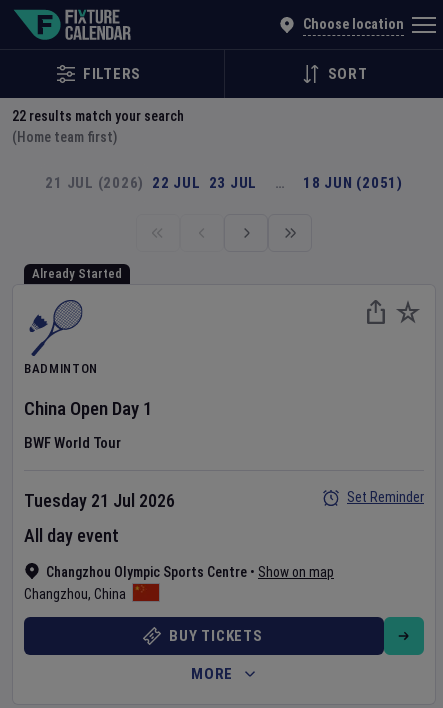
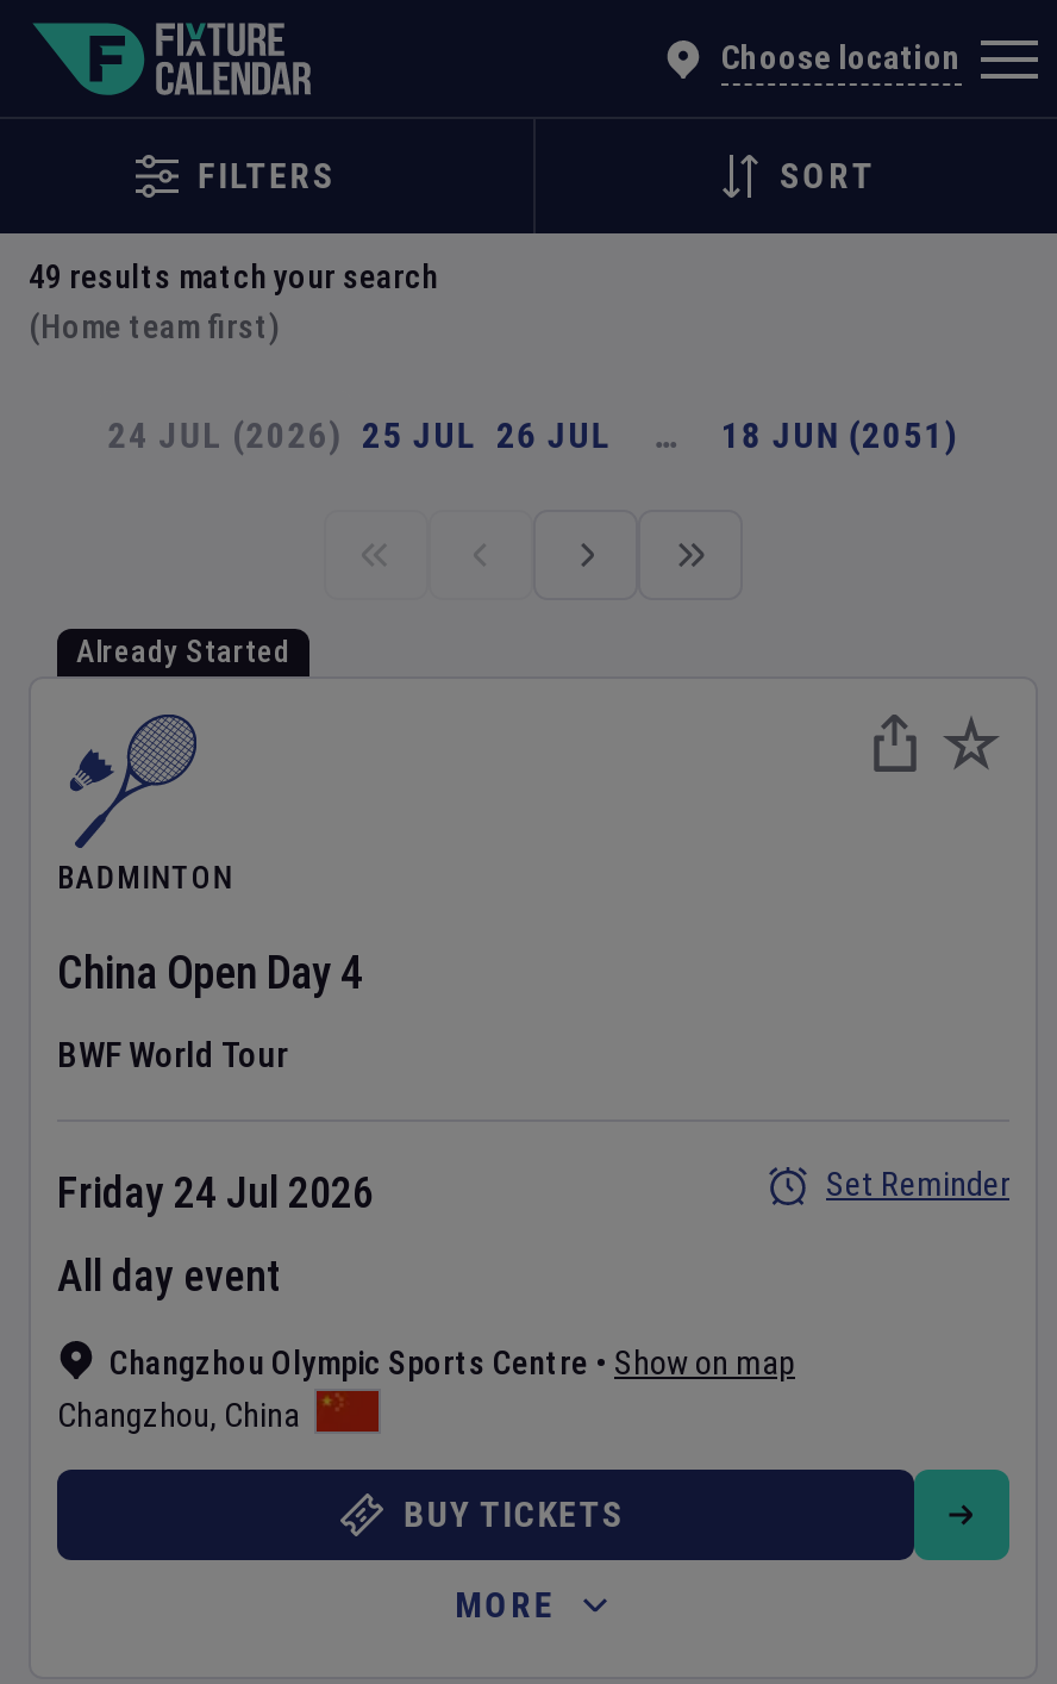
- 22 results match your search
+ 49 results match your search

- 21 JUL (2026) 22 JUL 23 JUL
+ 24 JUL (2026) 25 JUL 26 JUL

- China Open Day 1
+ China Open Day 4

- Tuesday 21 Jul 2026
+ Friday 24 Jul 2026
